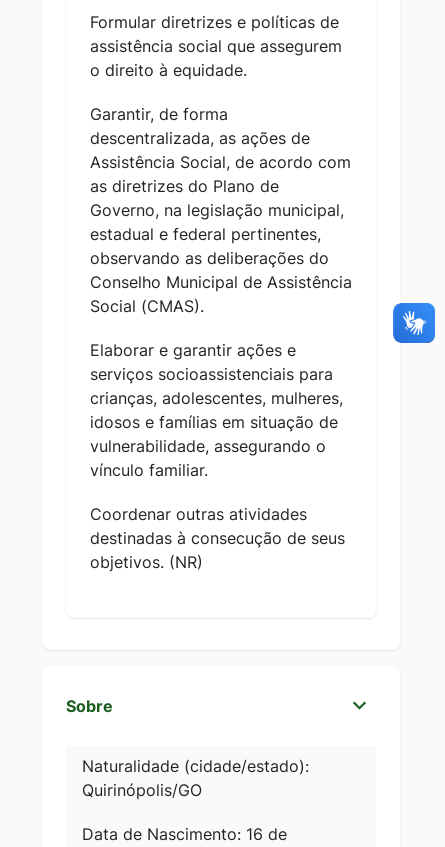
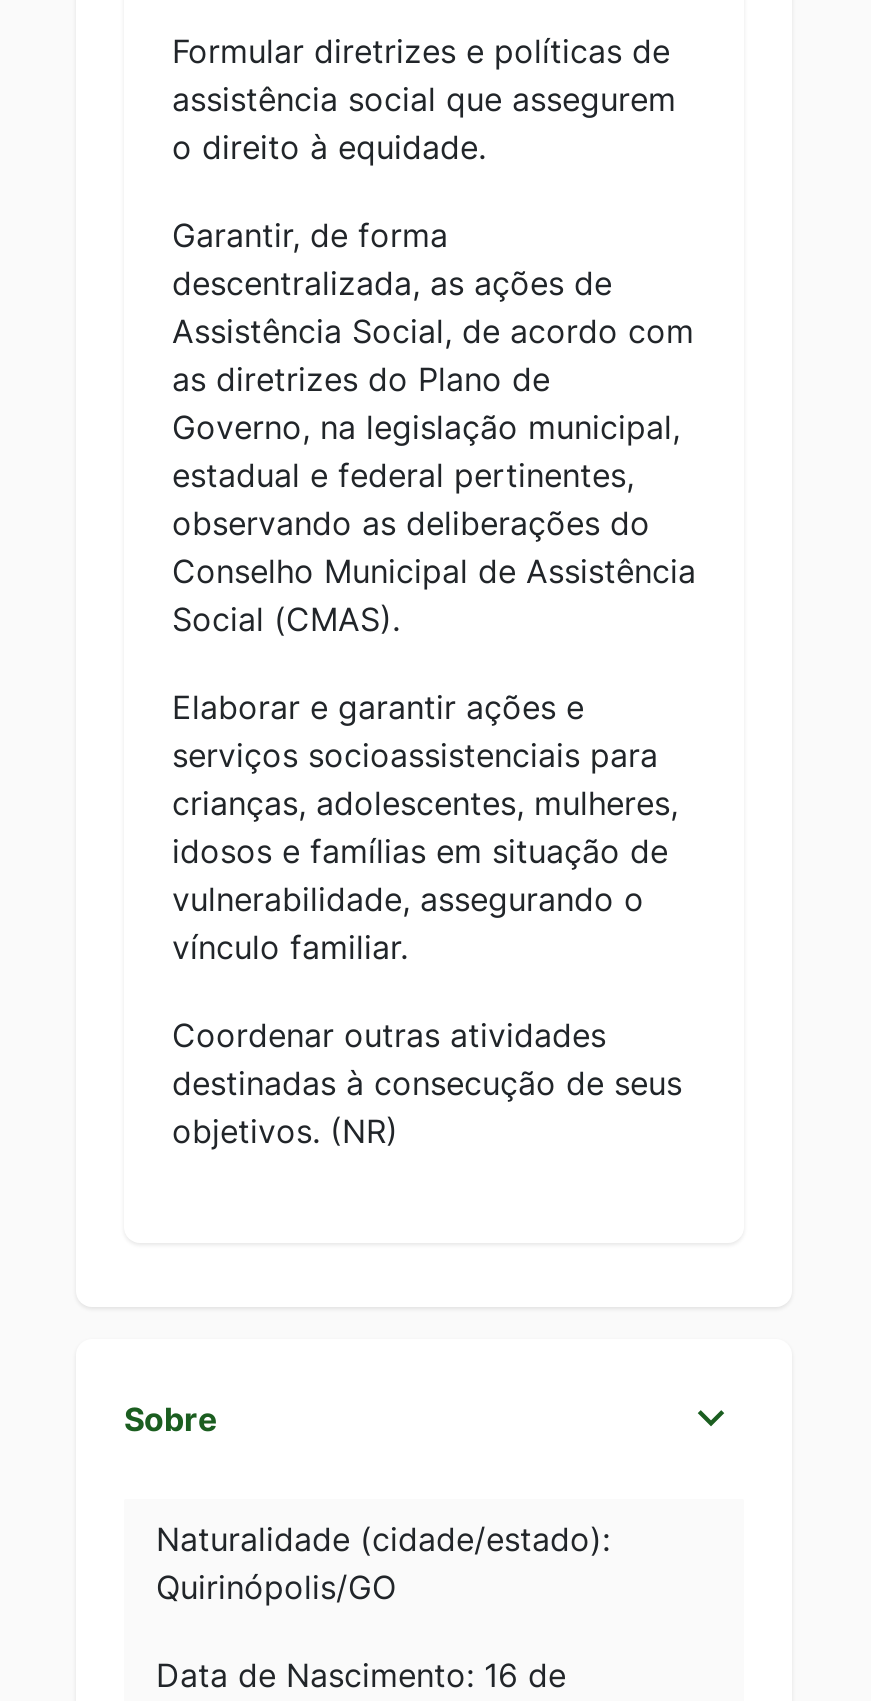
- [image]
